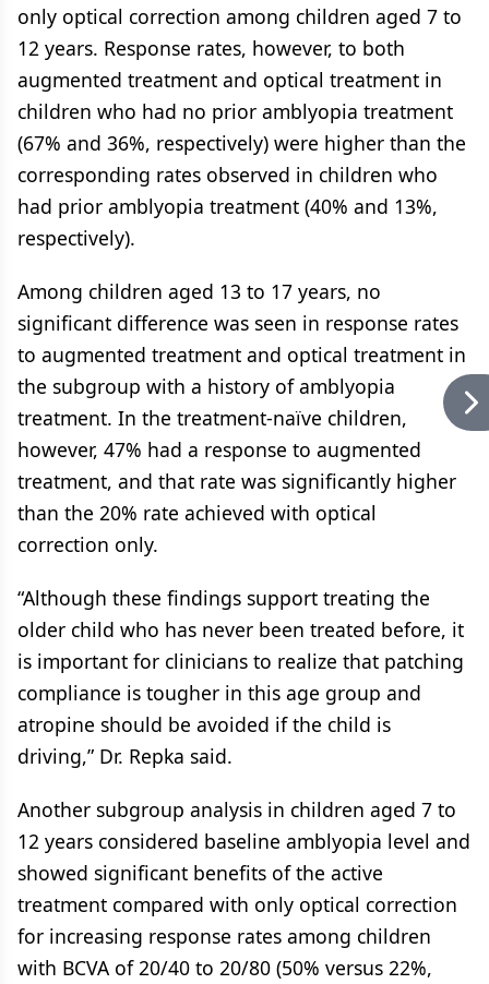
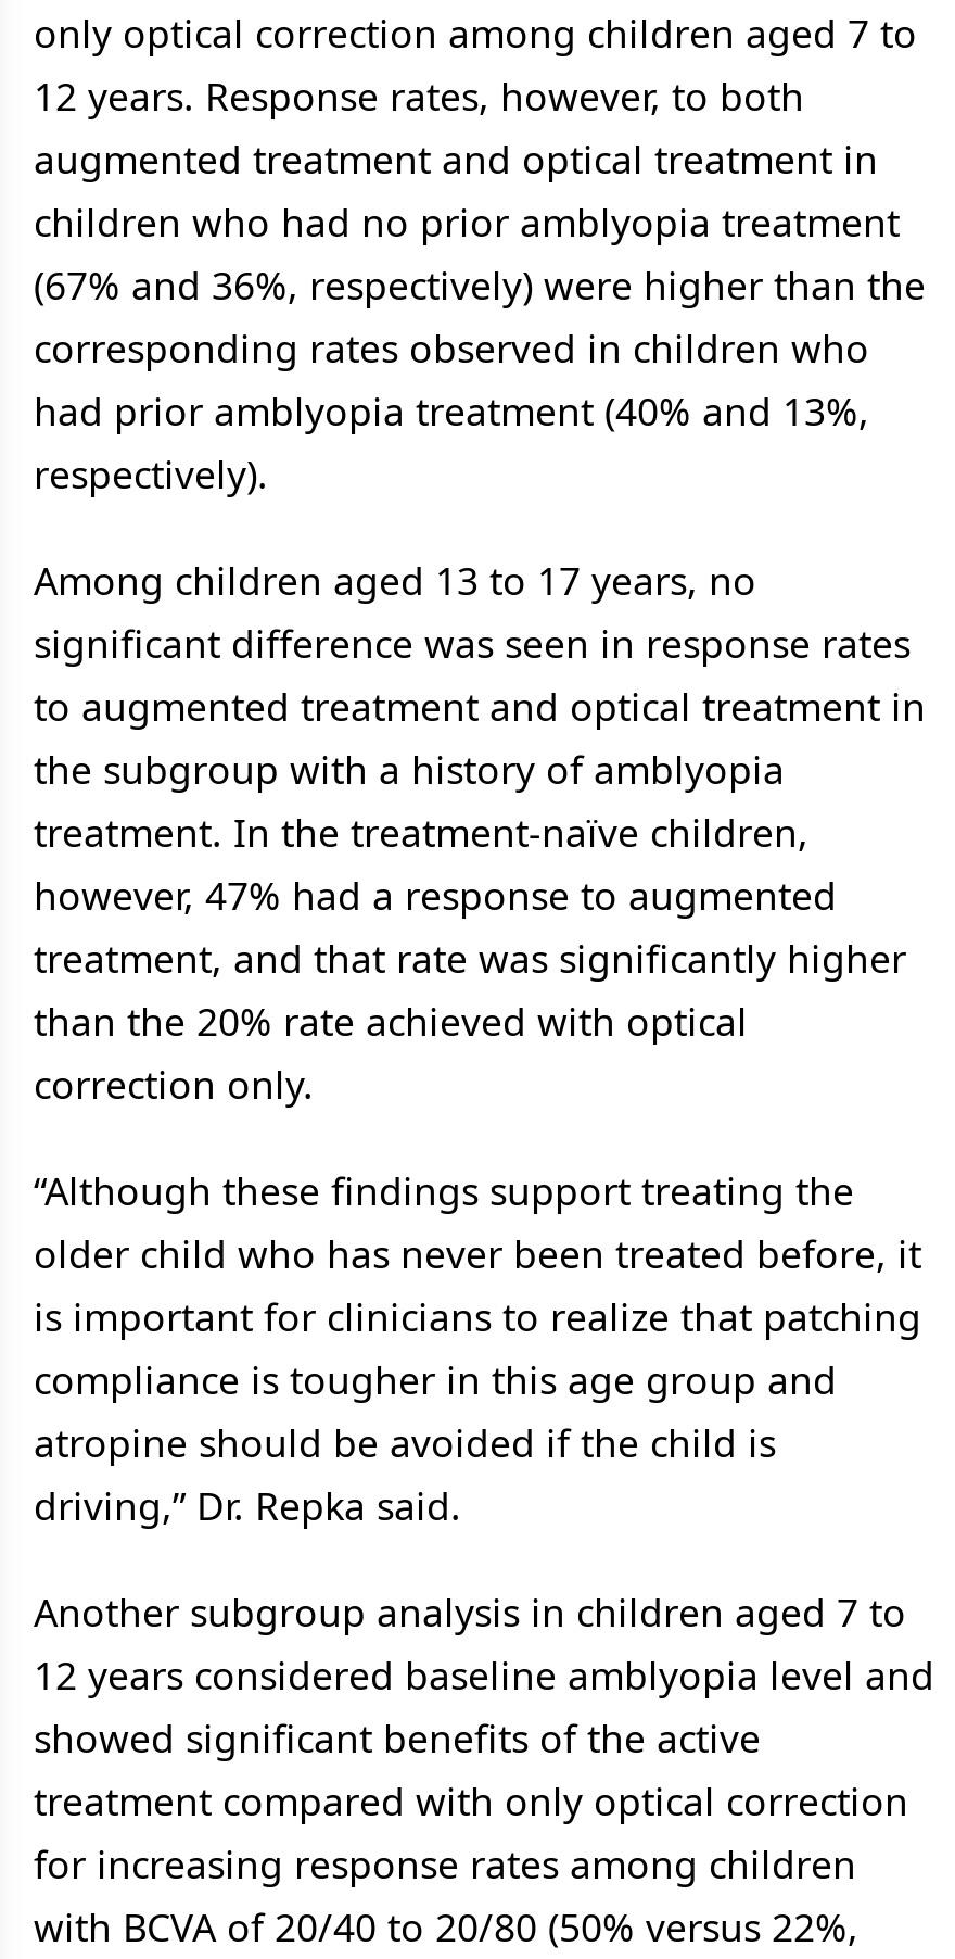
- [image]
